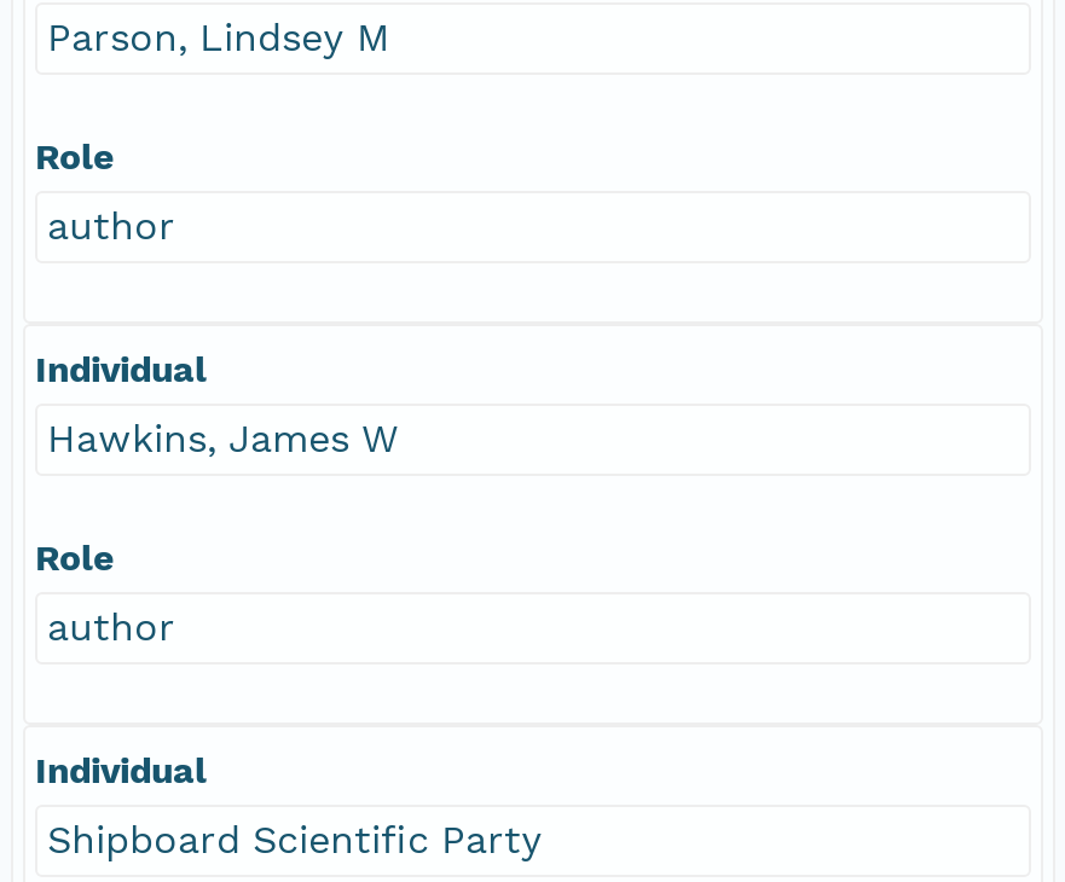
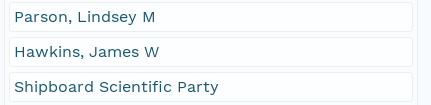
- Role
- author
- Individual

- Role
- author
- Individual
